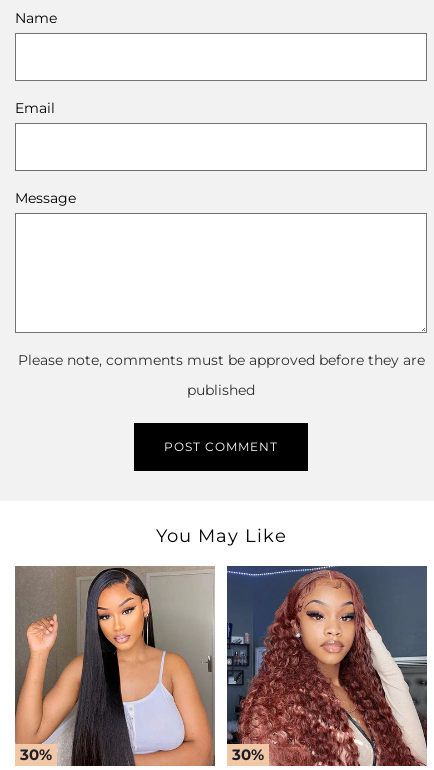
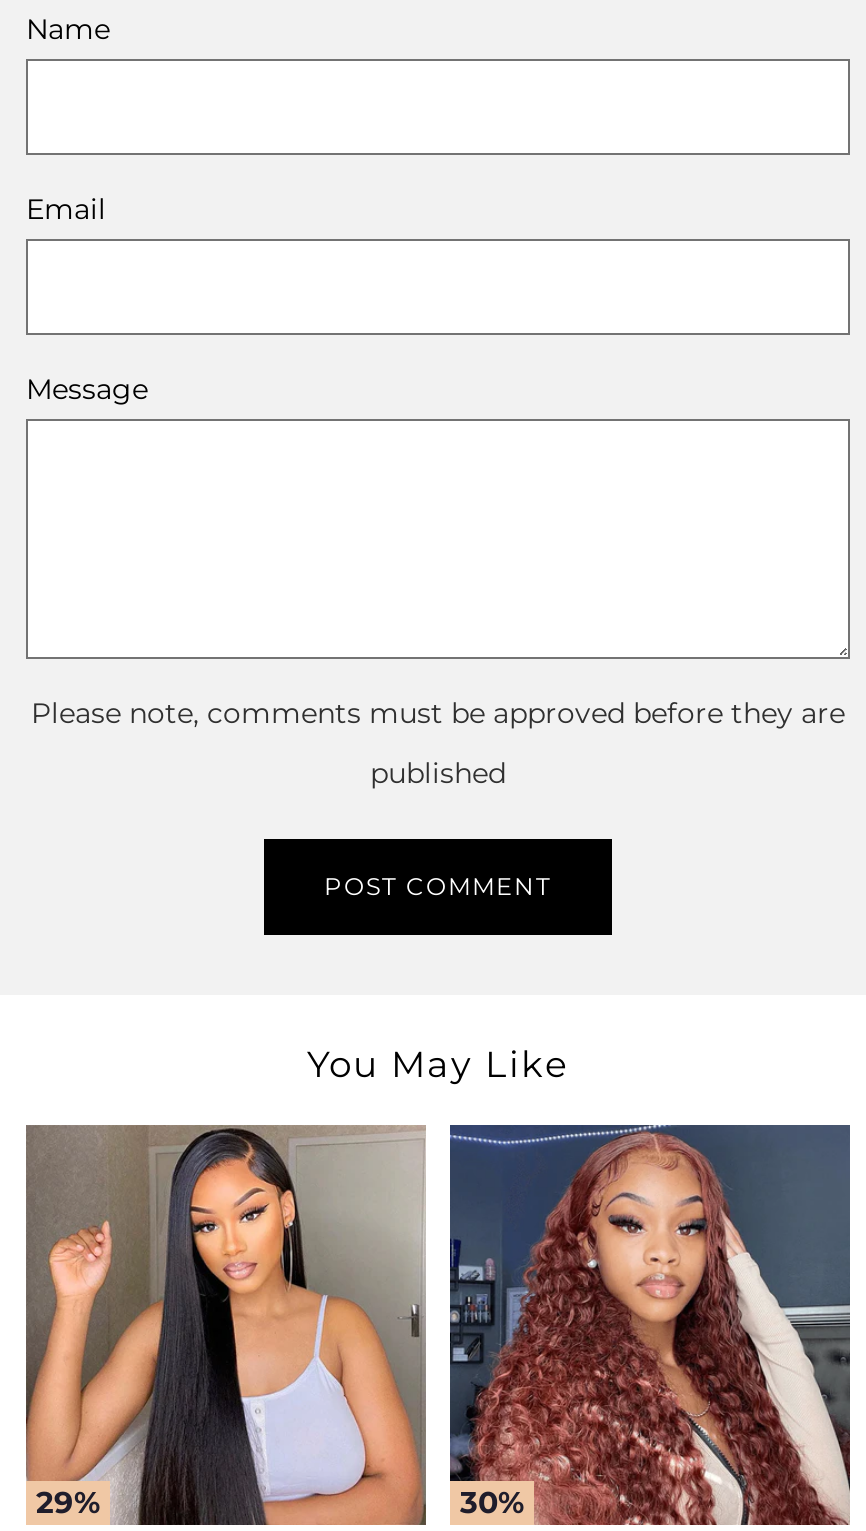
- 30%
+ 29%
